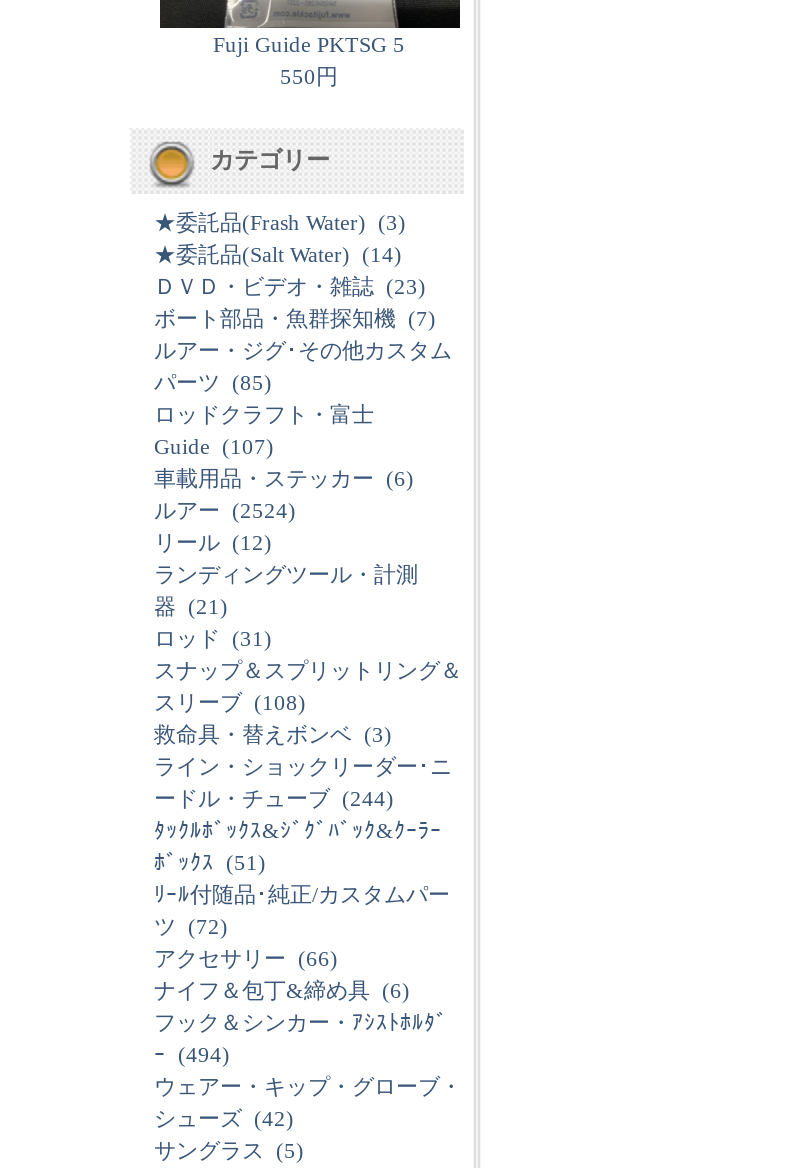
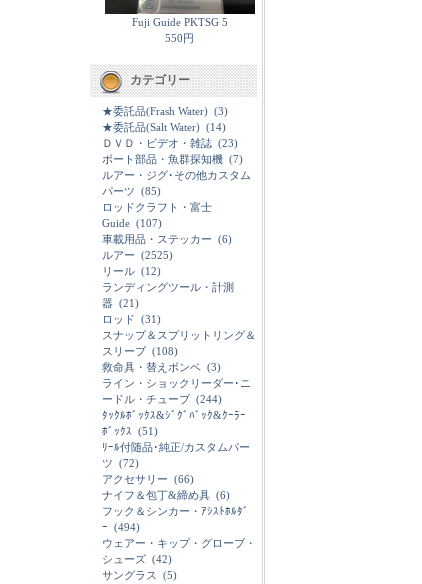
- ルアー(2524)
+ ルアー(2525)
